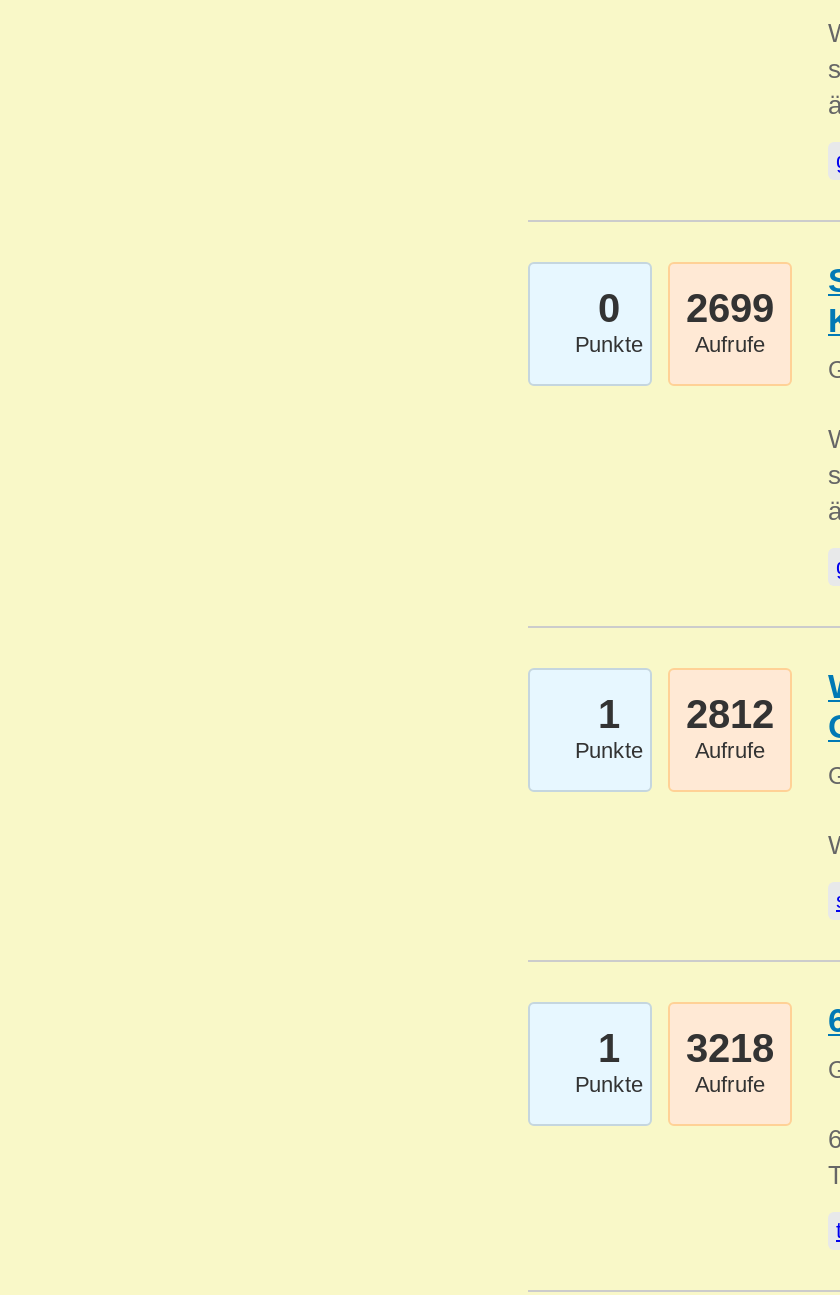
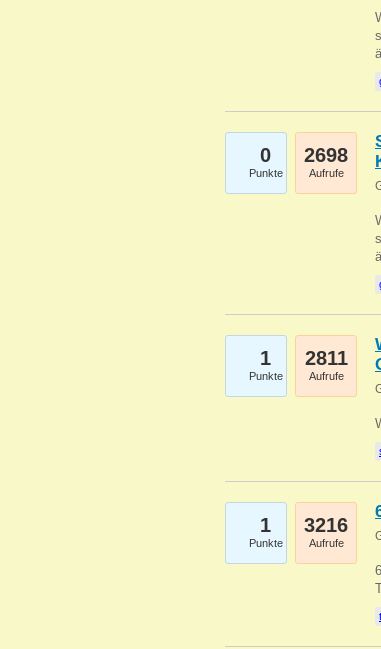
- 2699
+ 2698

- 2812
+ 2811

- 3218
+ 3216
